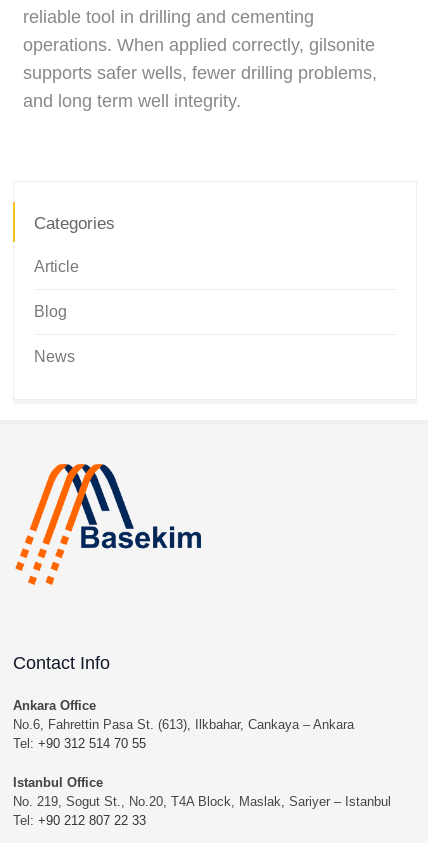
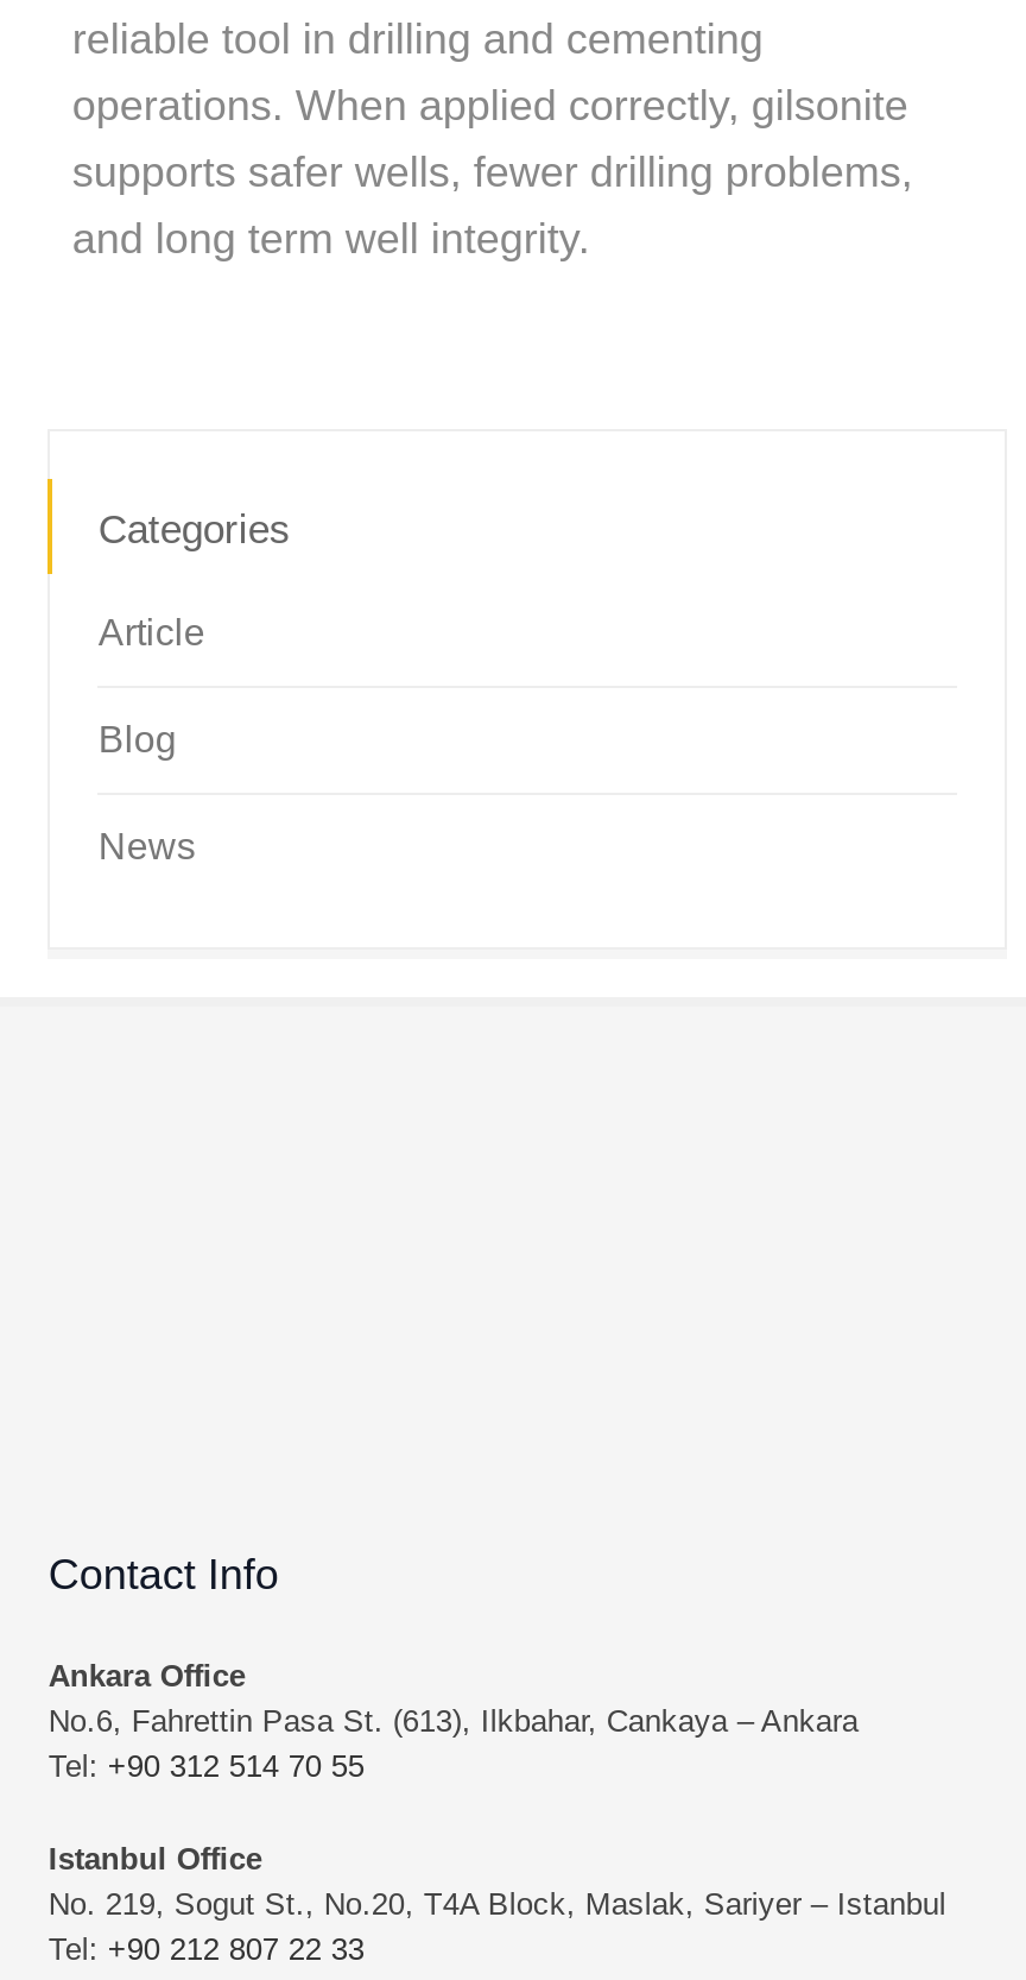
- [image]
